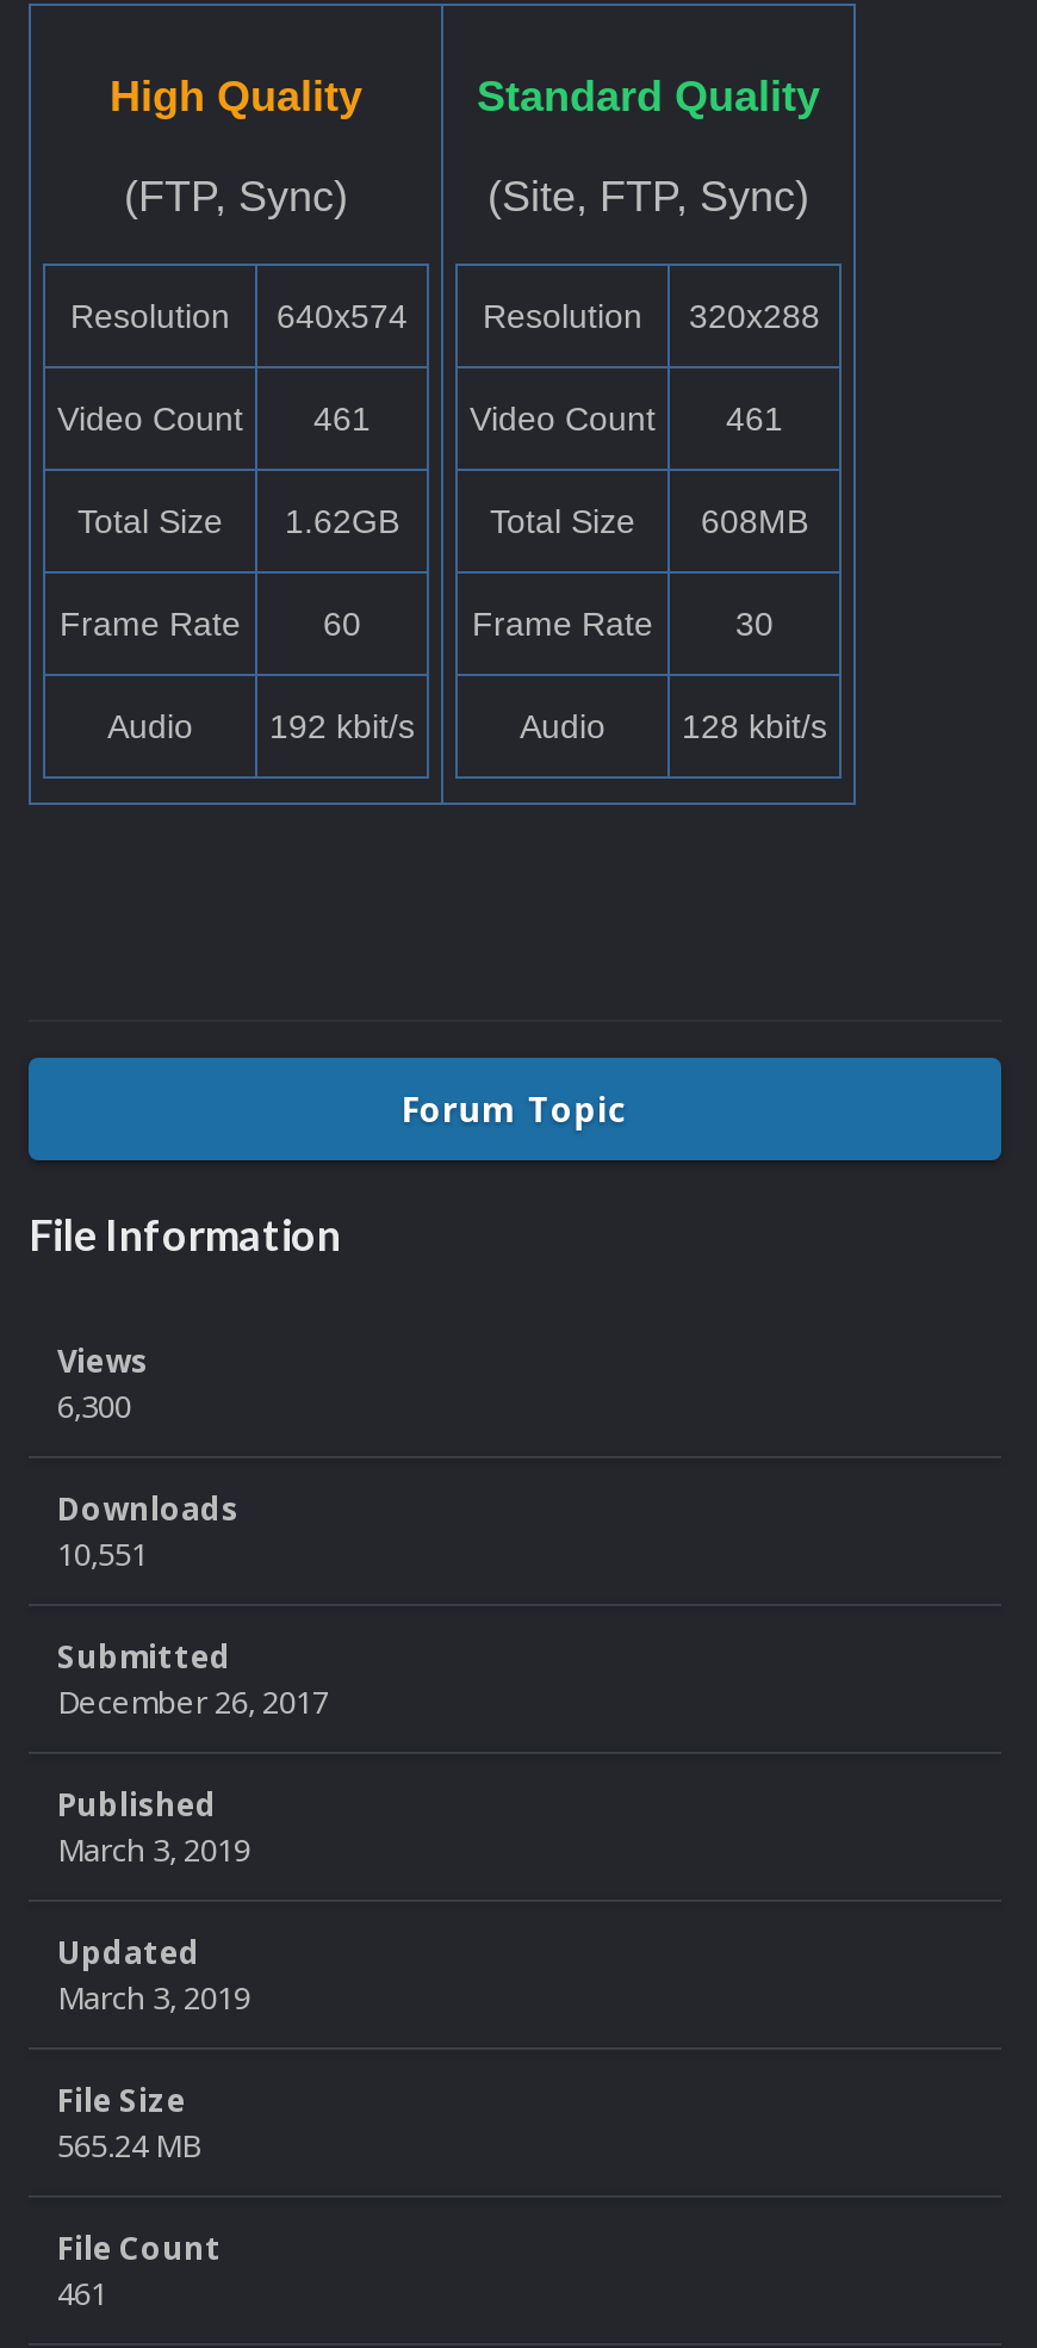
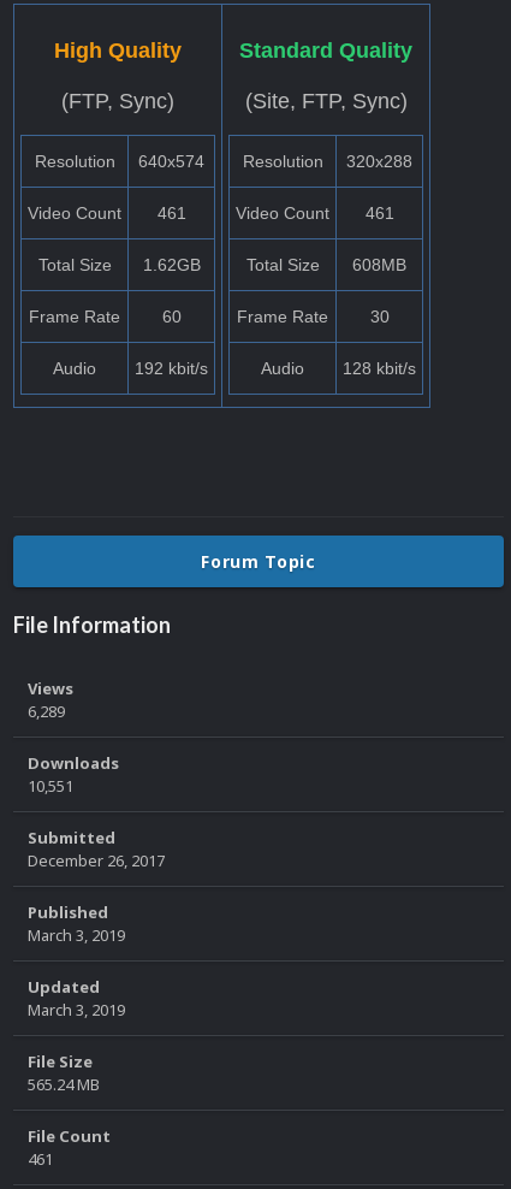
- 6,300
+ 6,289
